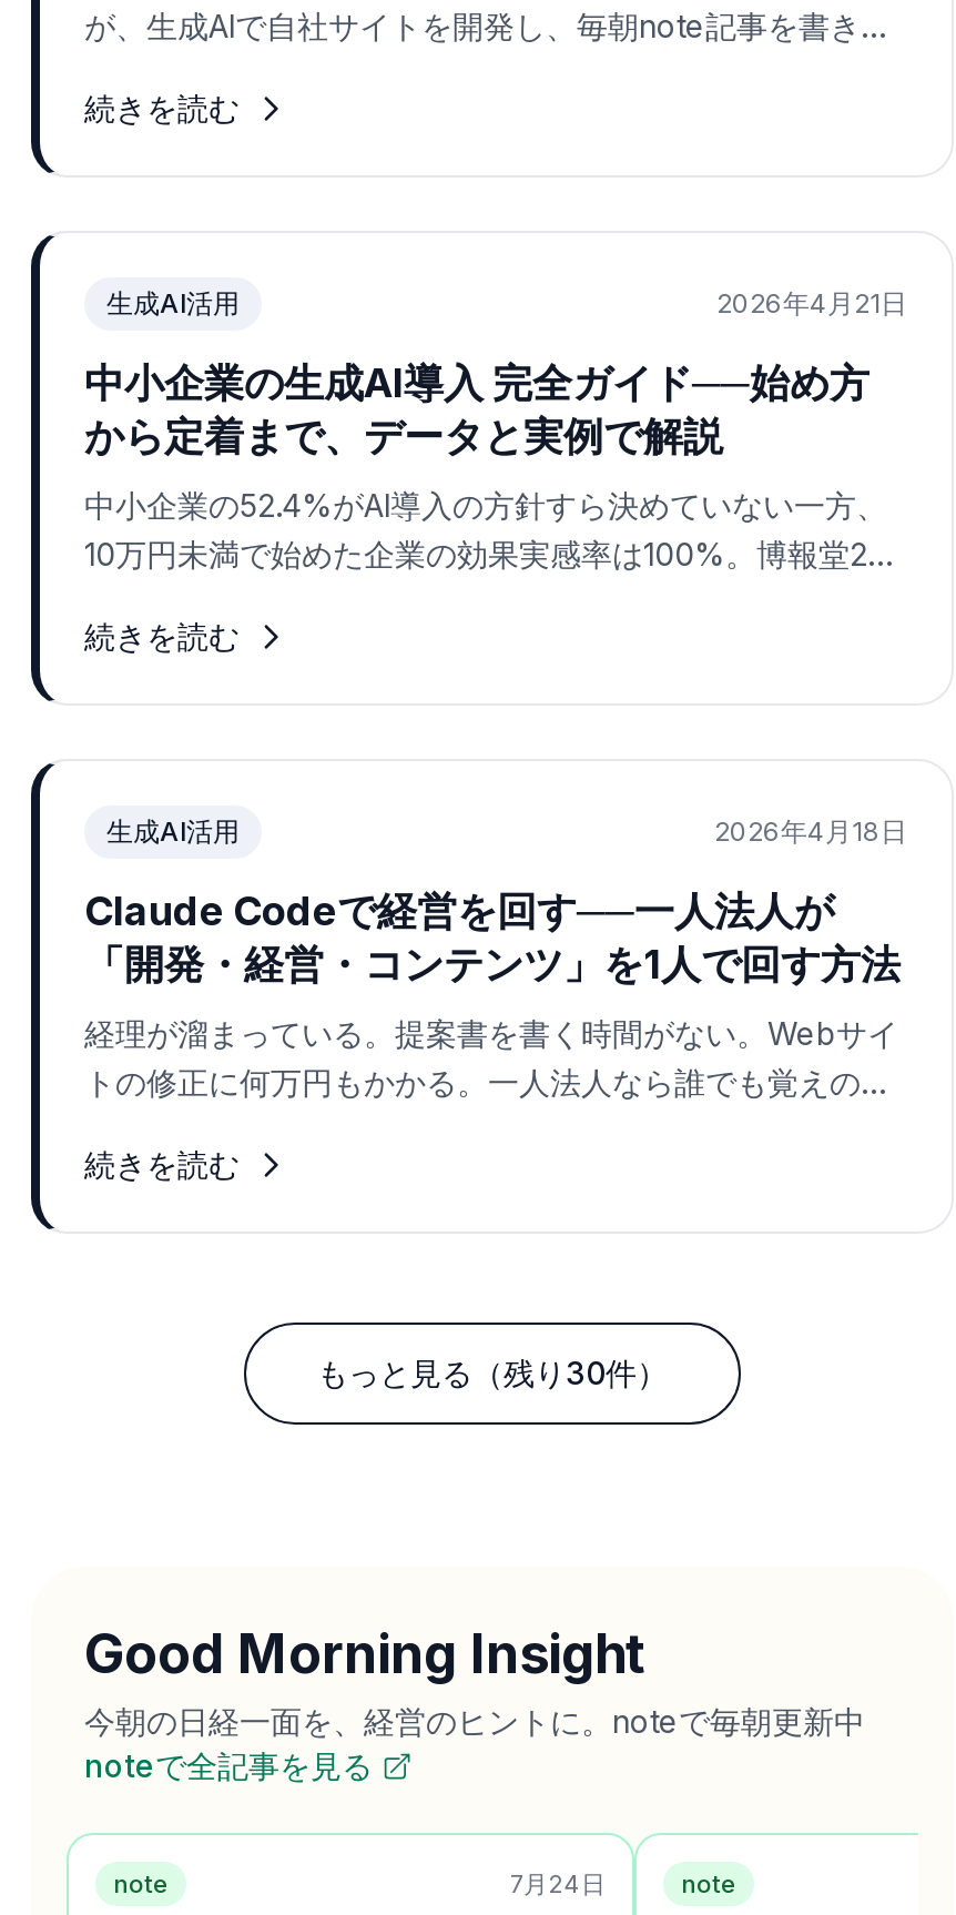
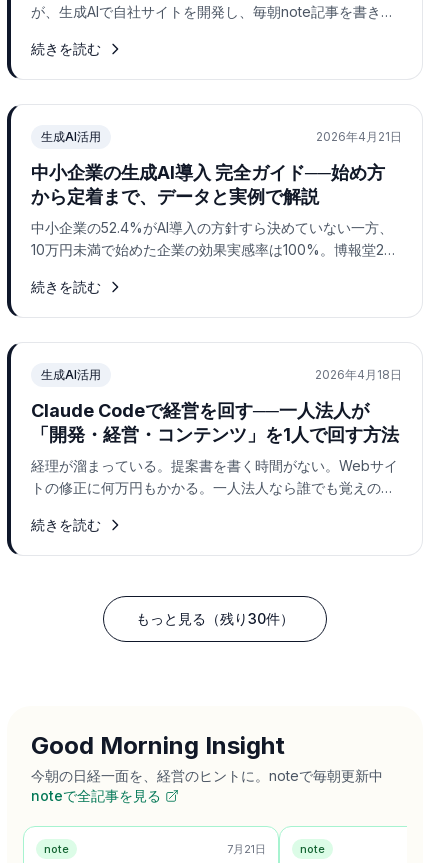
- 7月24日
+ 7月21日
